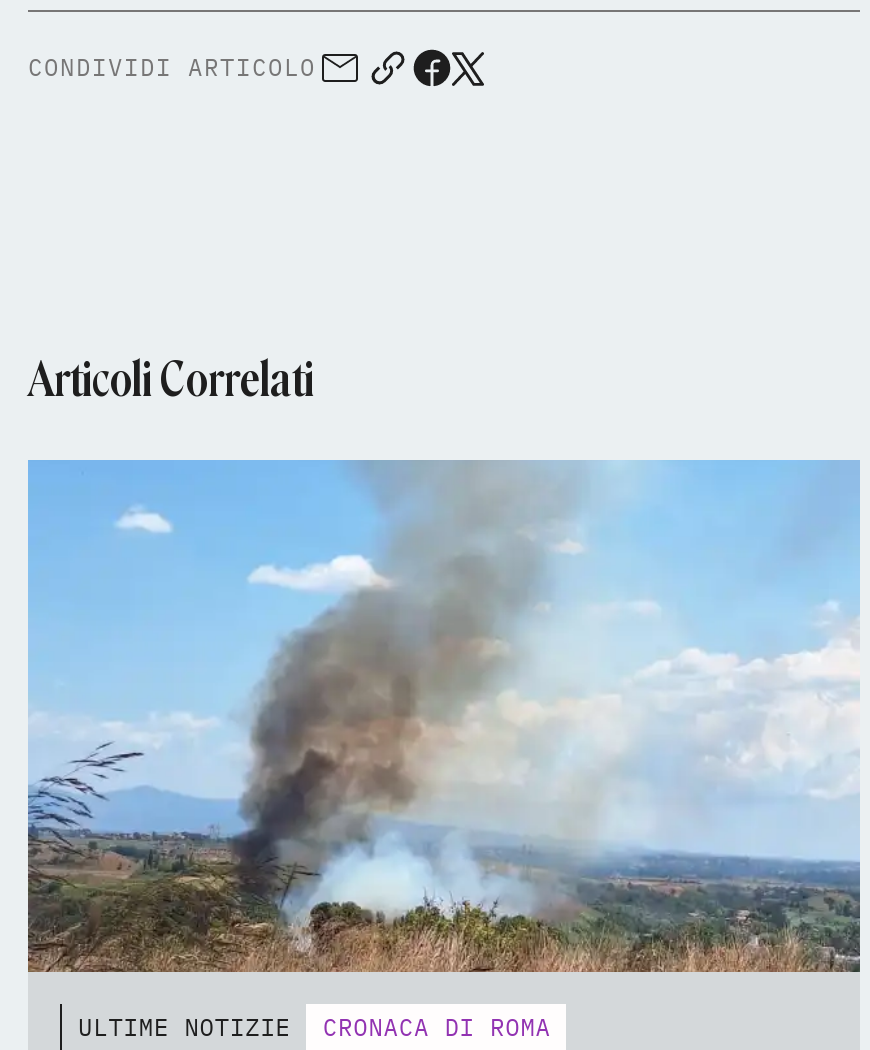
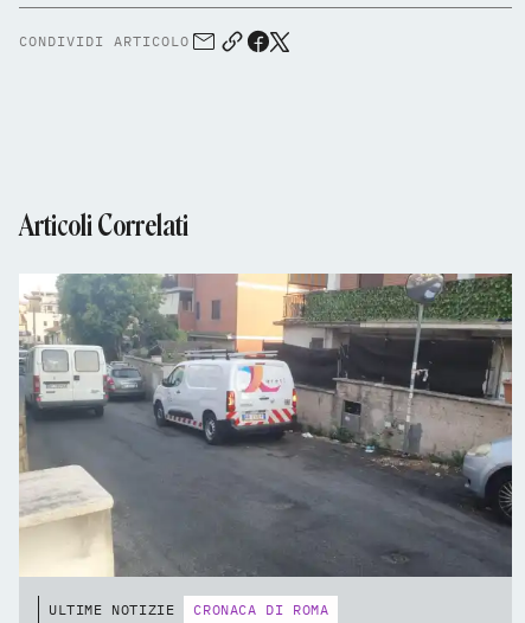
- [image]
+ [image]
